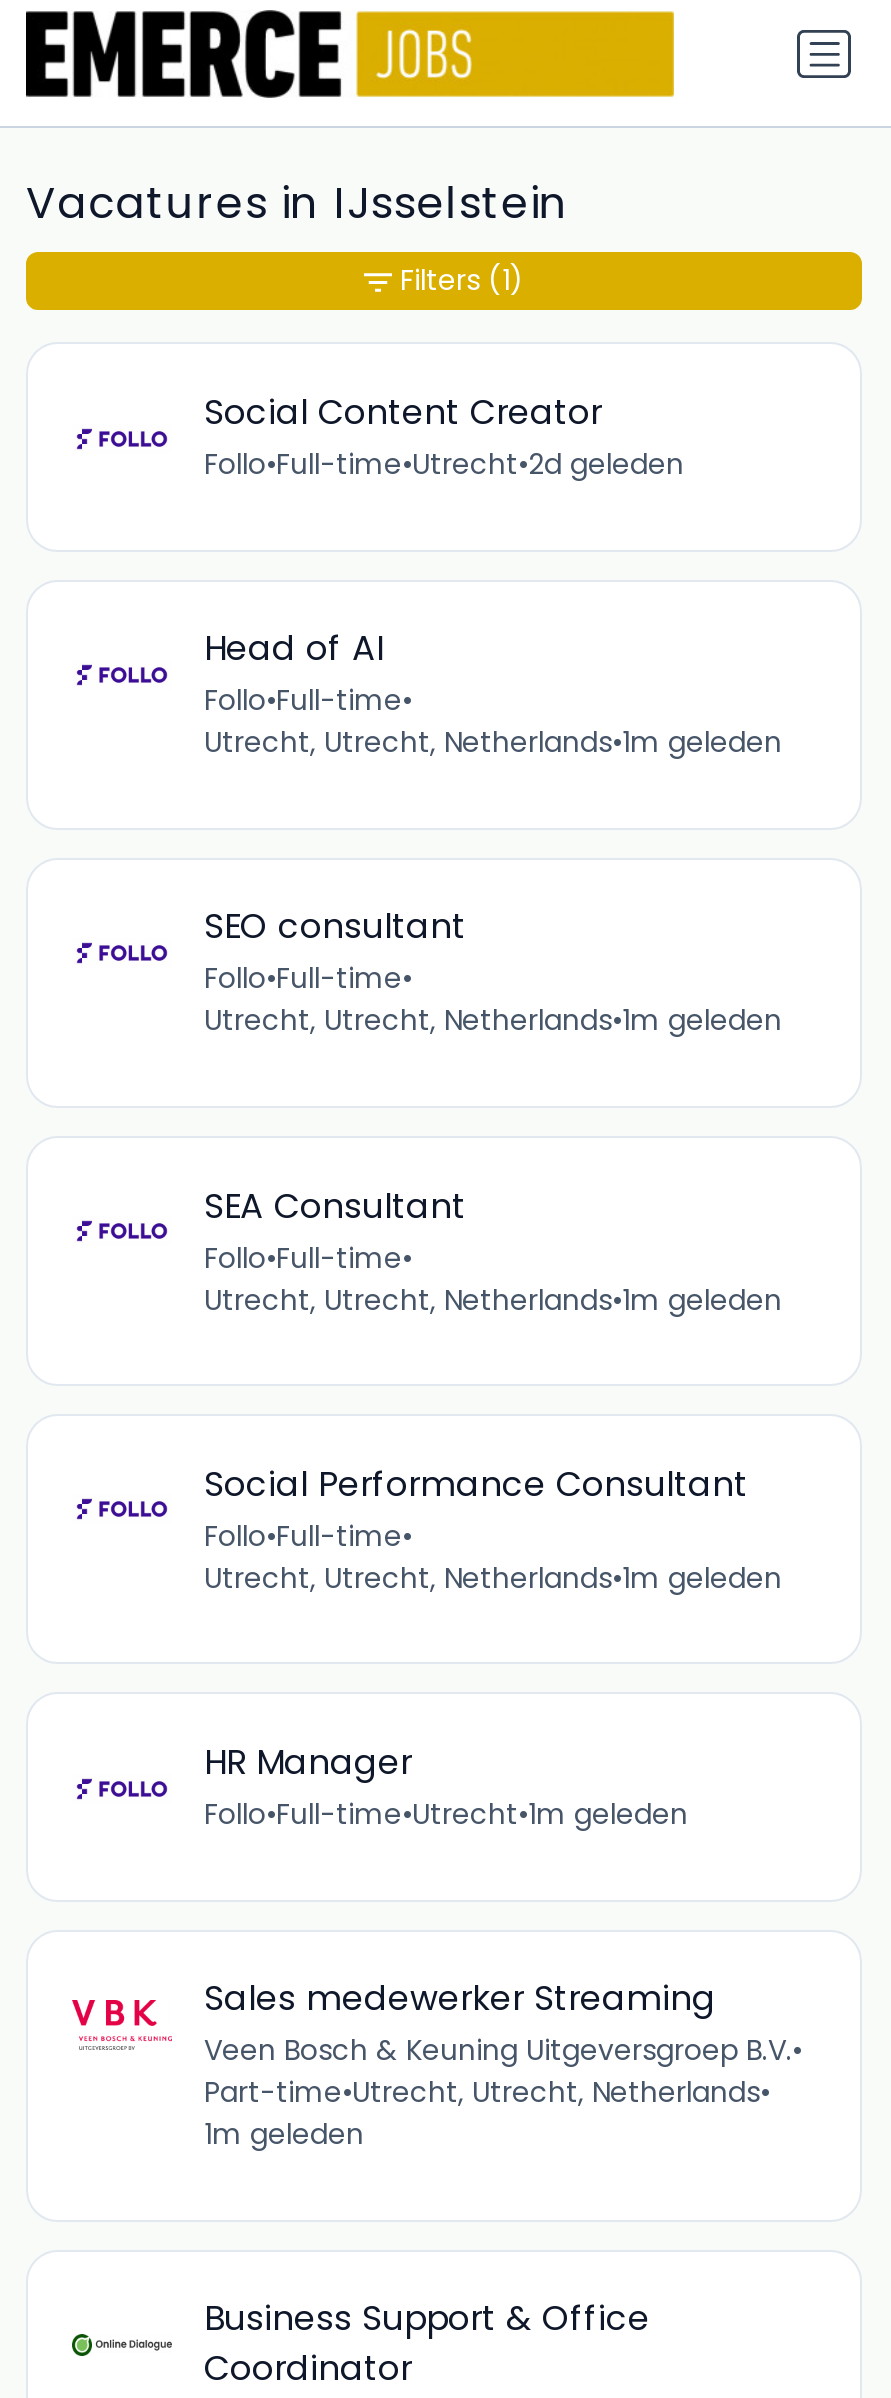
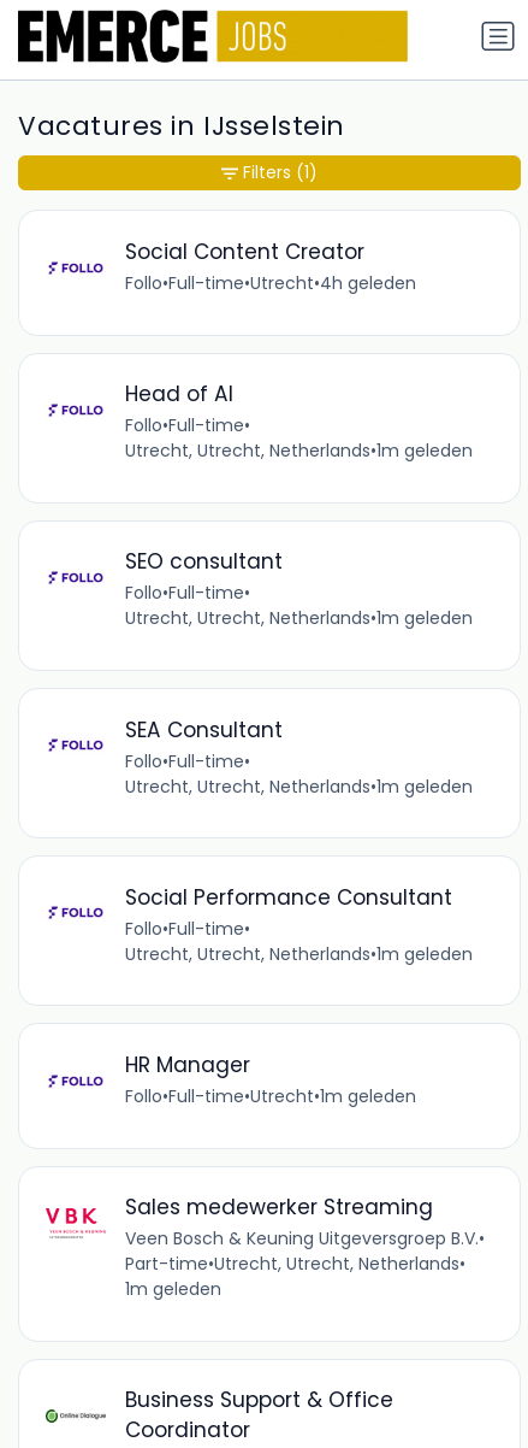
- Follo•Full-time•Utrecht•2d geleden
+ Follo•Full-time•Utrecht•4h geleden
